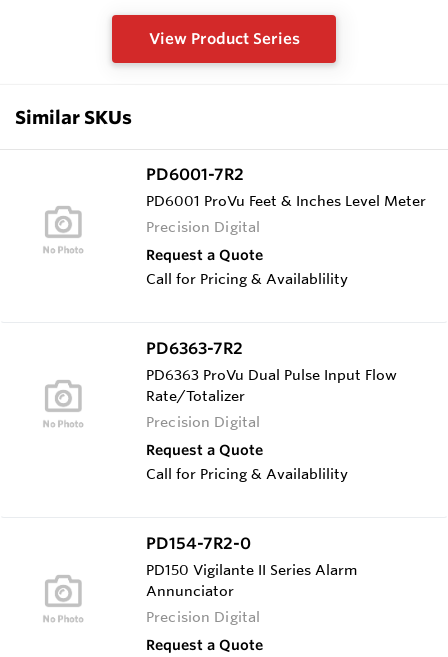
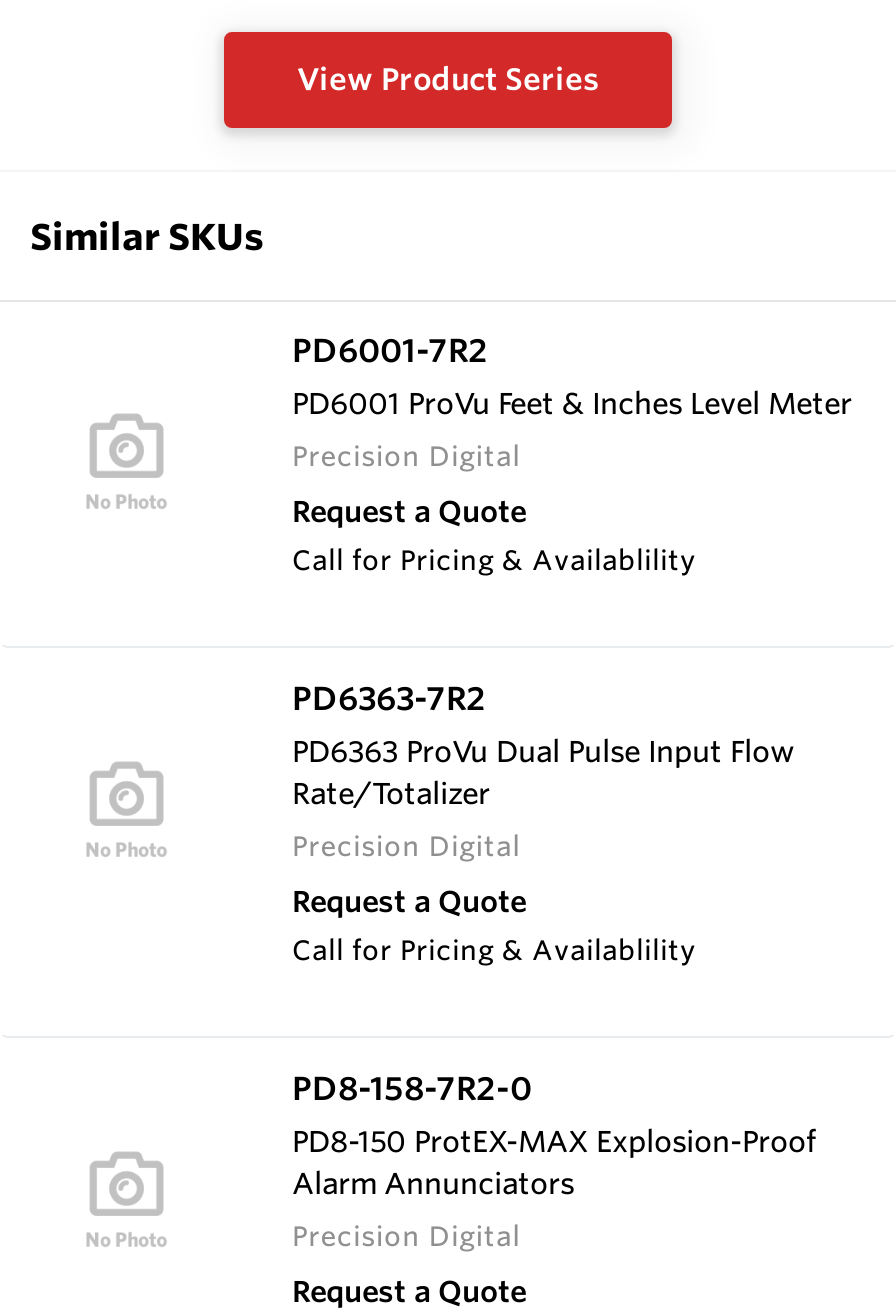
- PD154-7R2-0
- PD150 Vigilante II Series Alarm
- Annunciator
+ PD8-158-7R2-0
+ PD8-150 ProtEX-MAX Explosion-Proof
+ Alarm Annunciators
